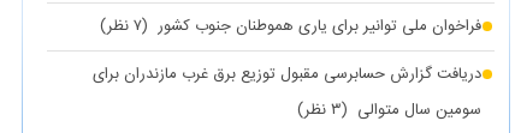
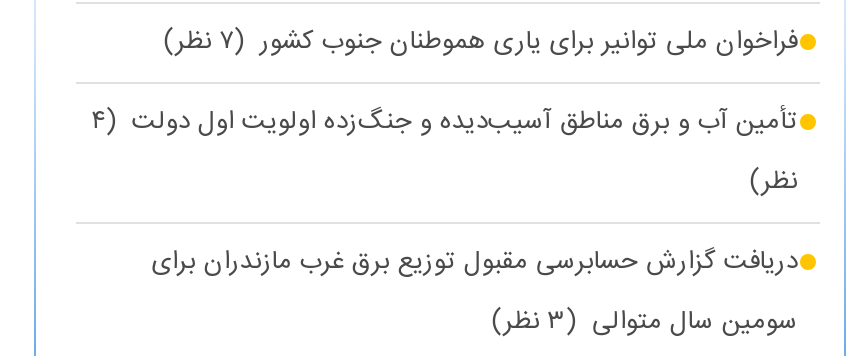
+ تأمین آب و برق مناطق آسیب‌دیده و جنگ‌زده اولویت اول دولت (۴
+ نظر)
